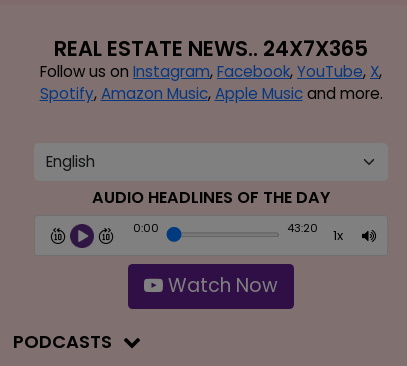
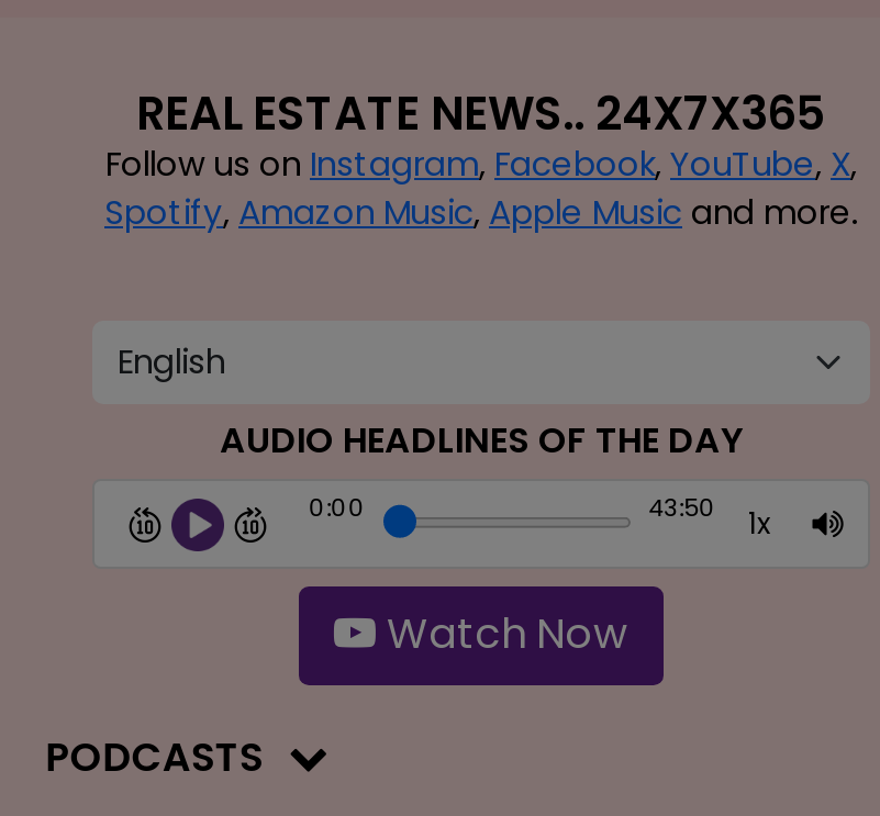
- 43:20
+ 43:50
